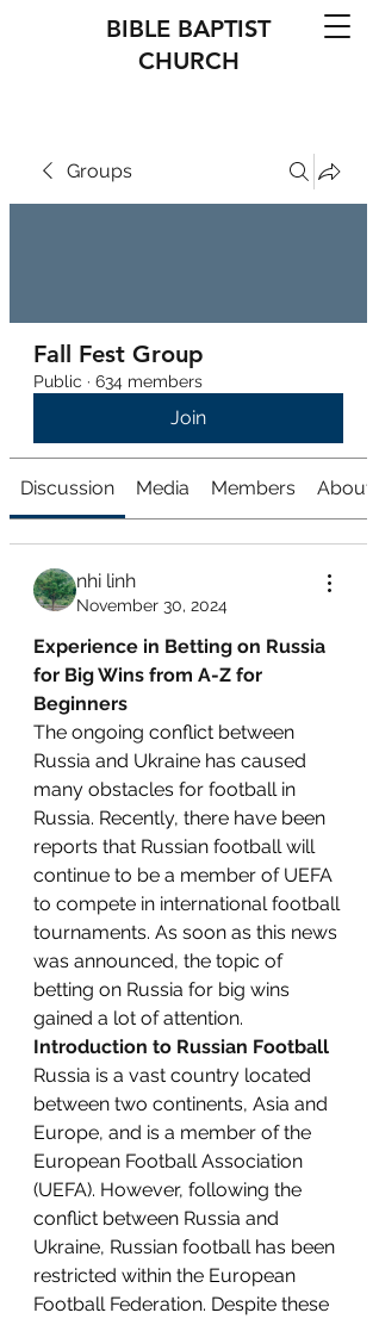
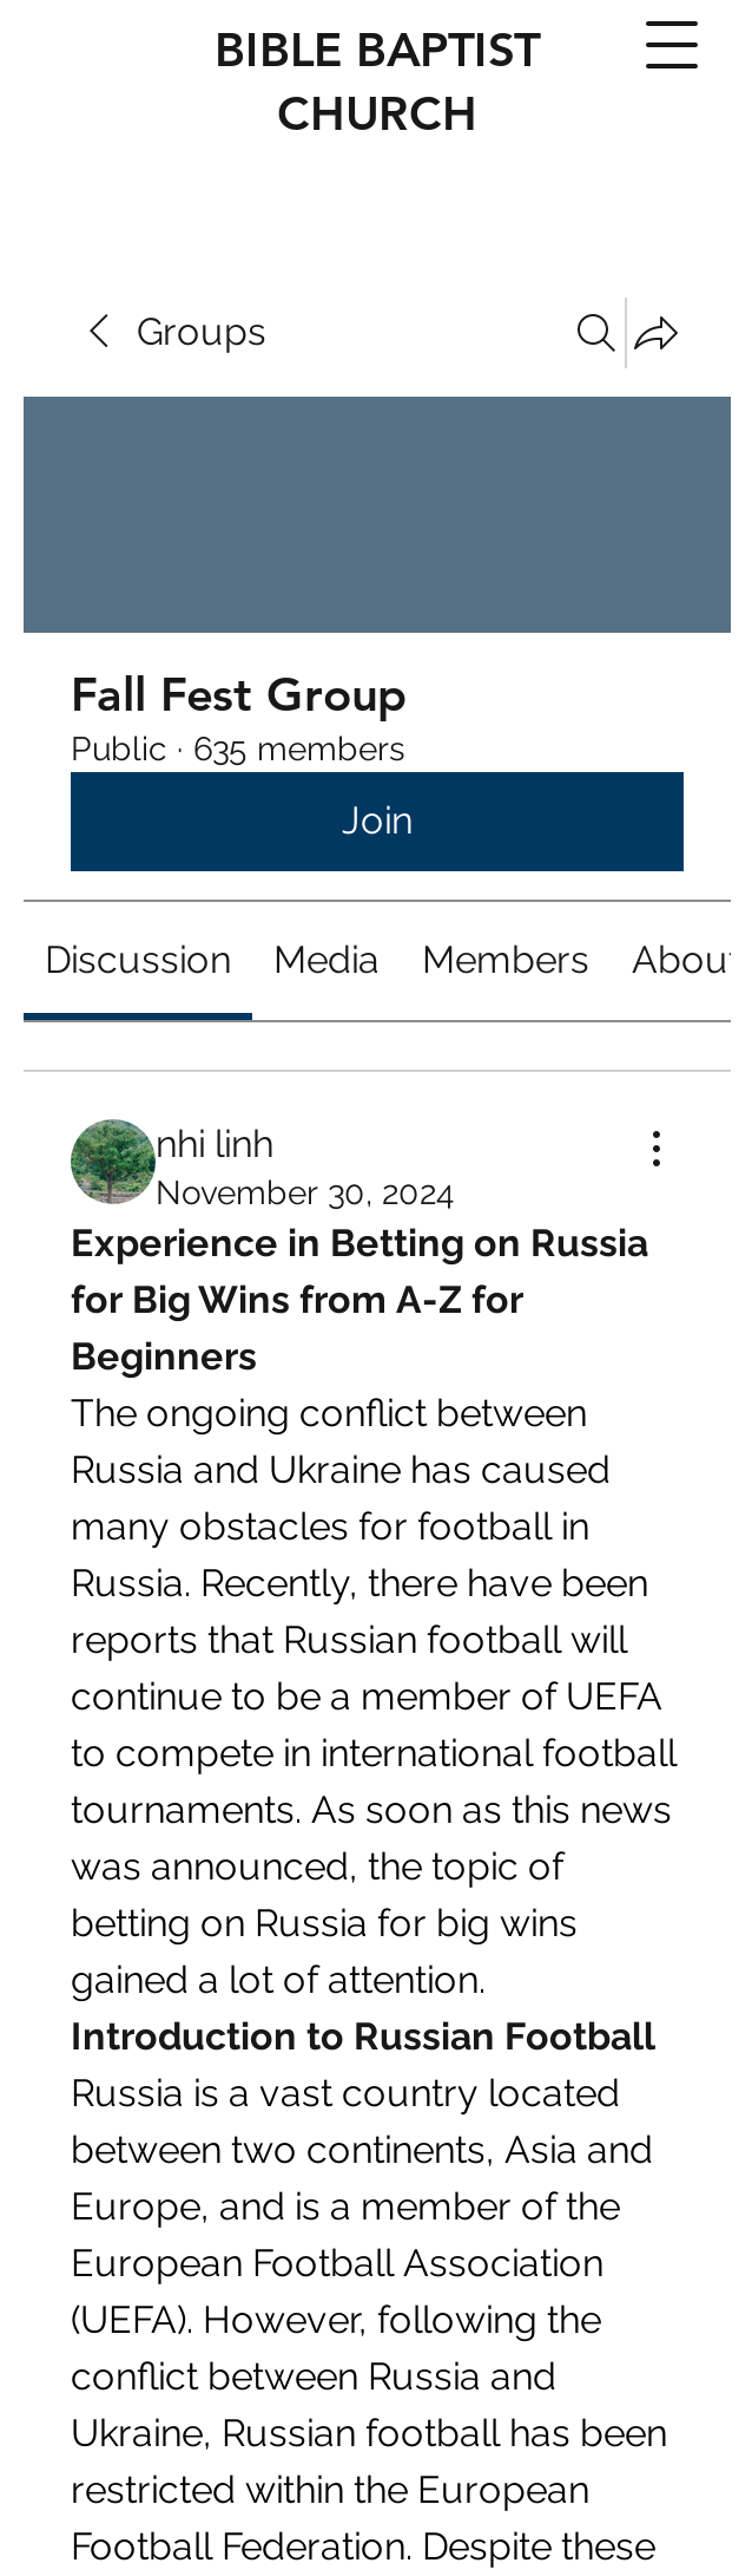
- Public · 634 members
+ Public · 635 members
